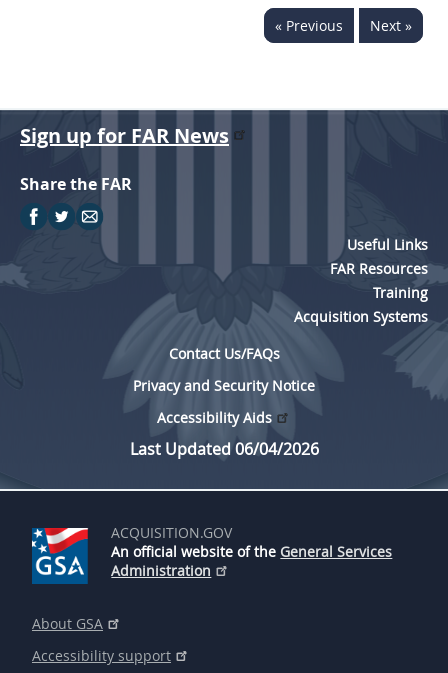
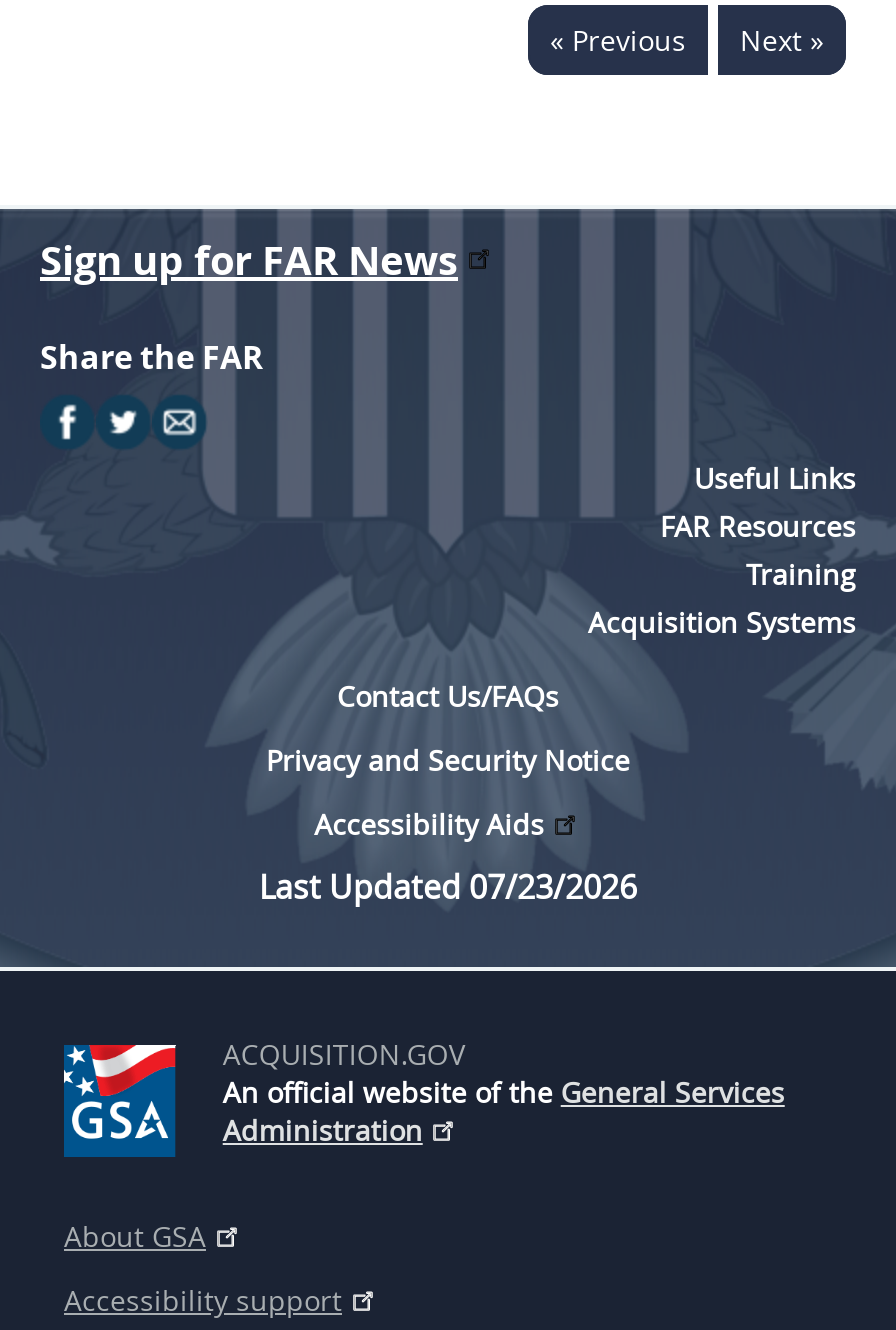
- Last Updated 06/04/2026
+ Last Updated 07/23/2026
